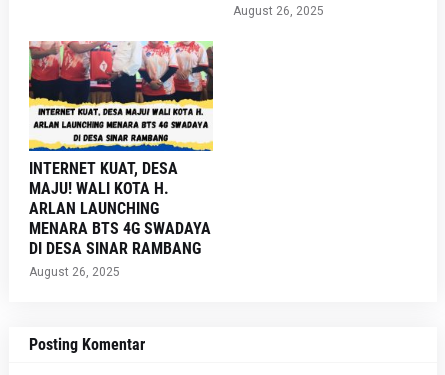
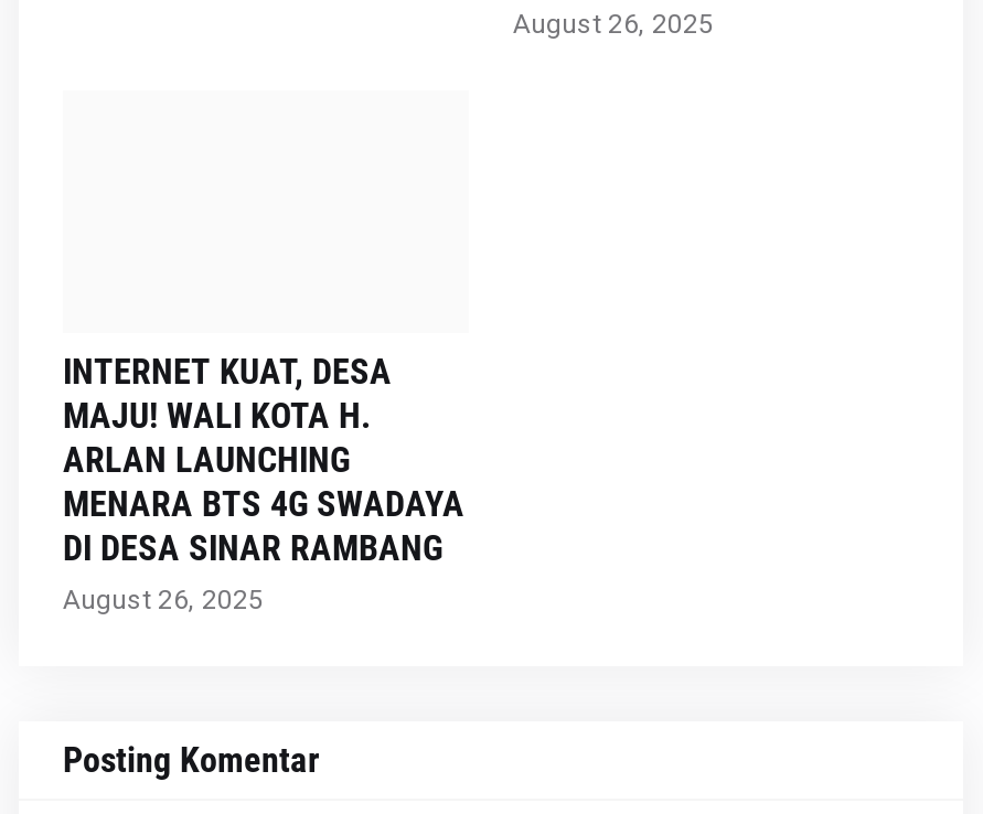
- [image]
